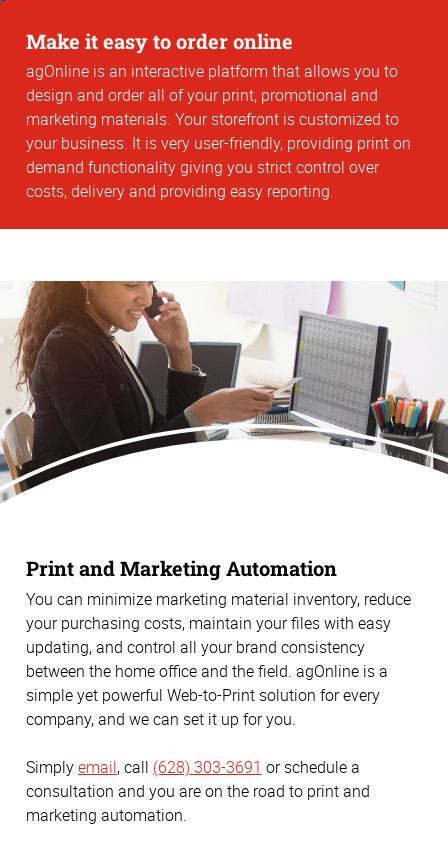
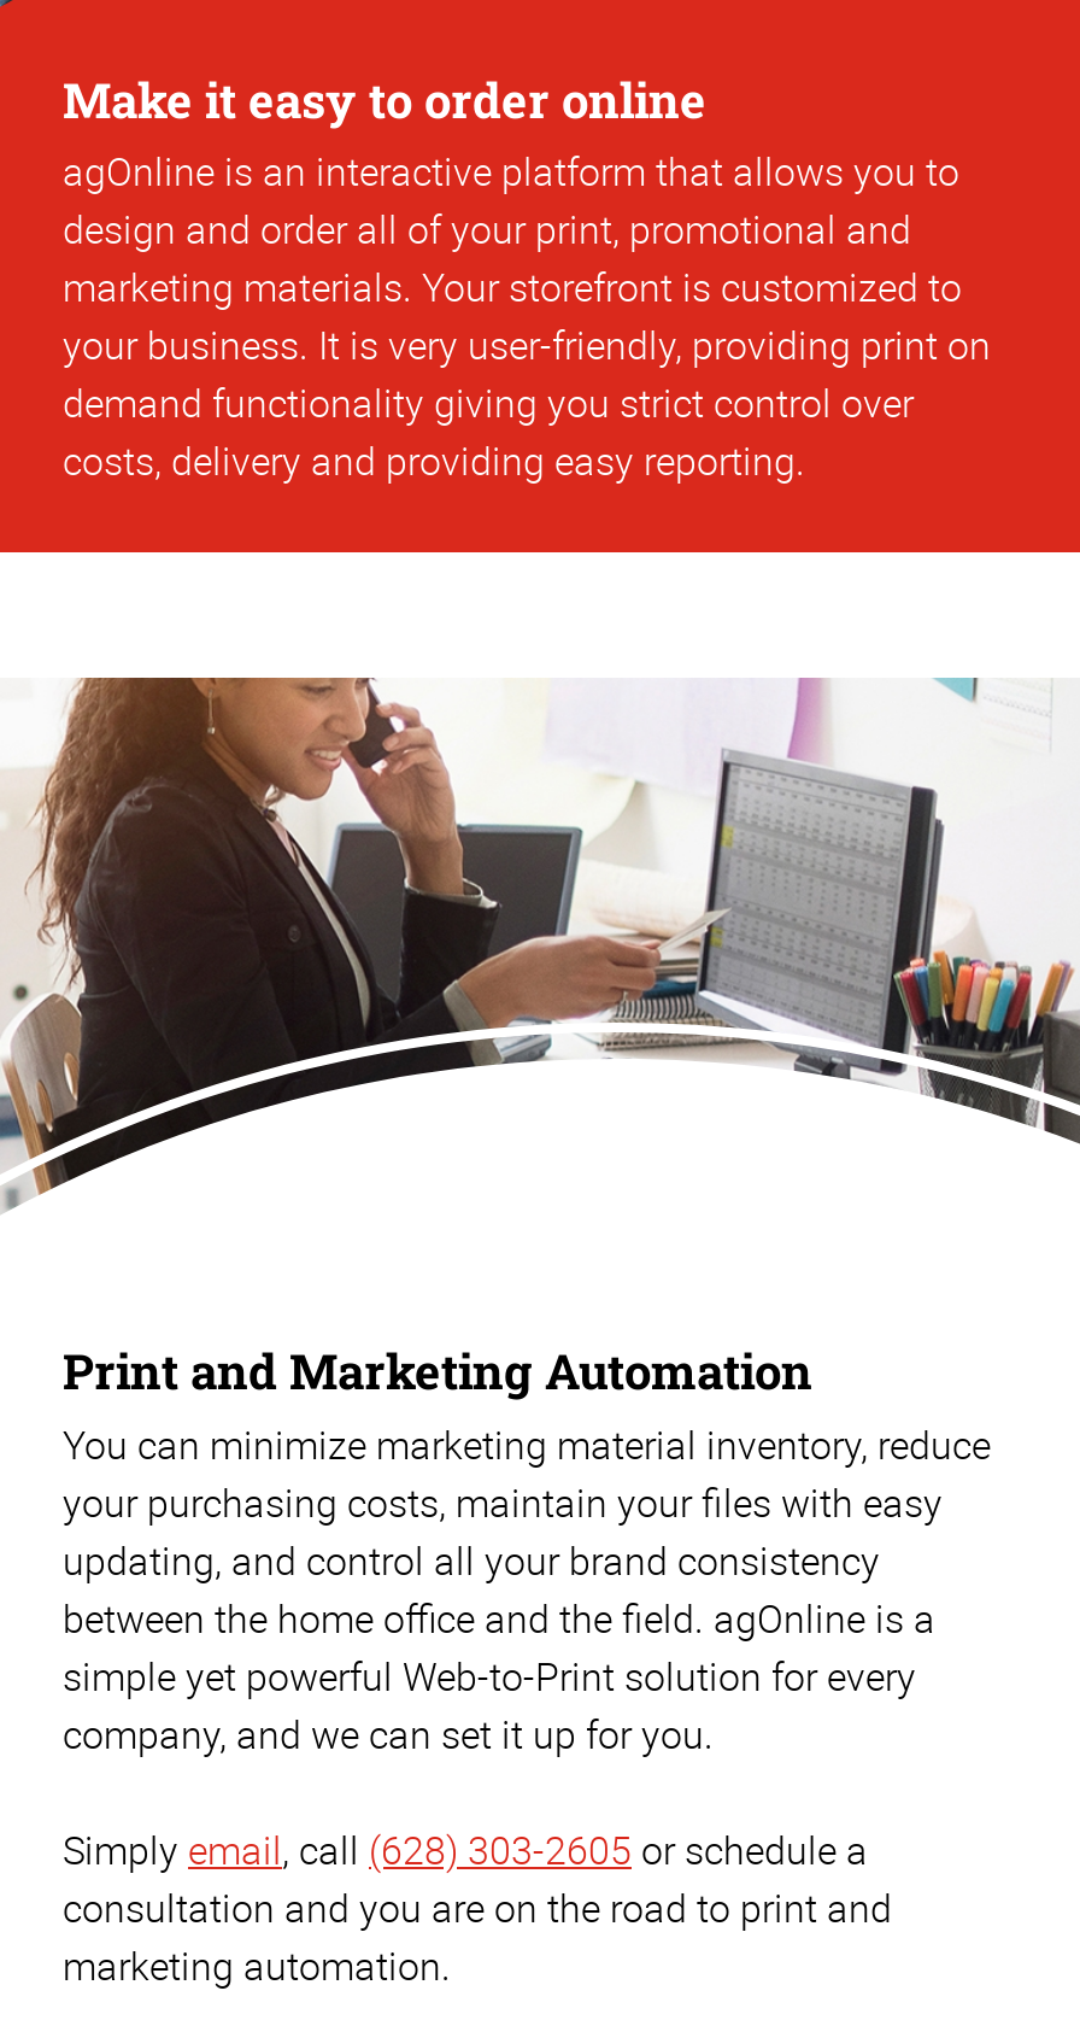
- Simply email, call (628) 303-3691 or schedule a
+ Simply email, call (628) 303-2605 or schedule a
